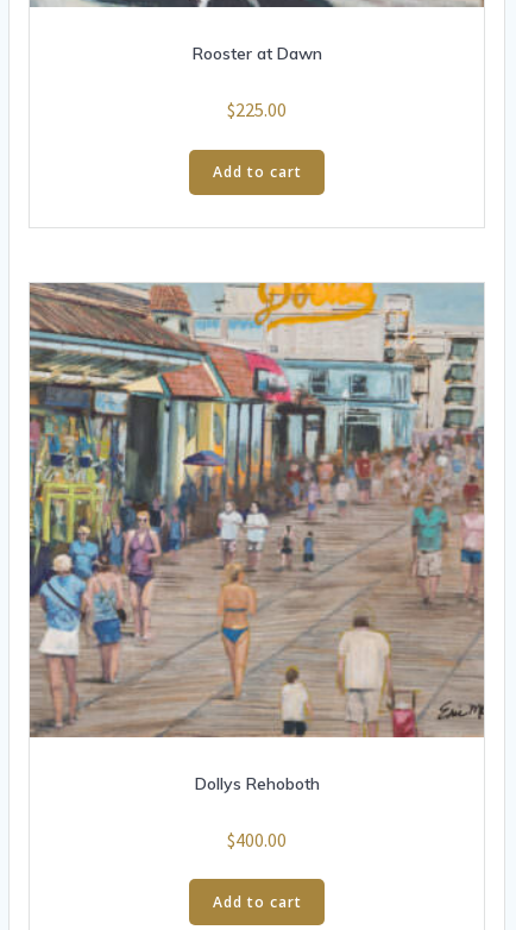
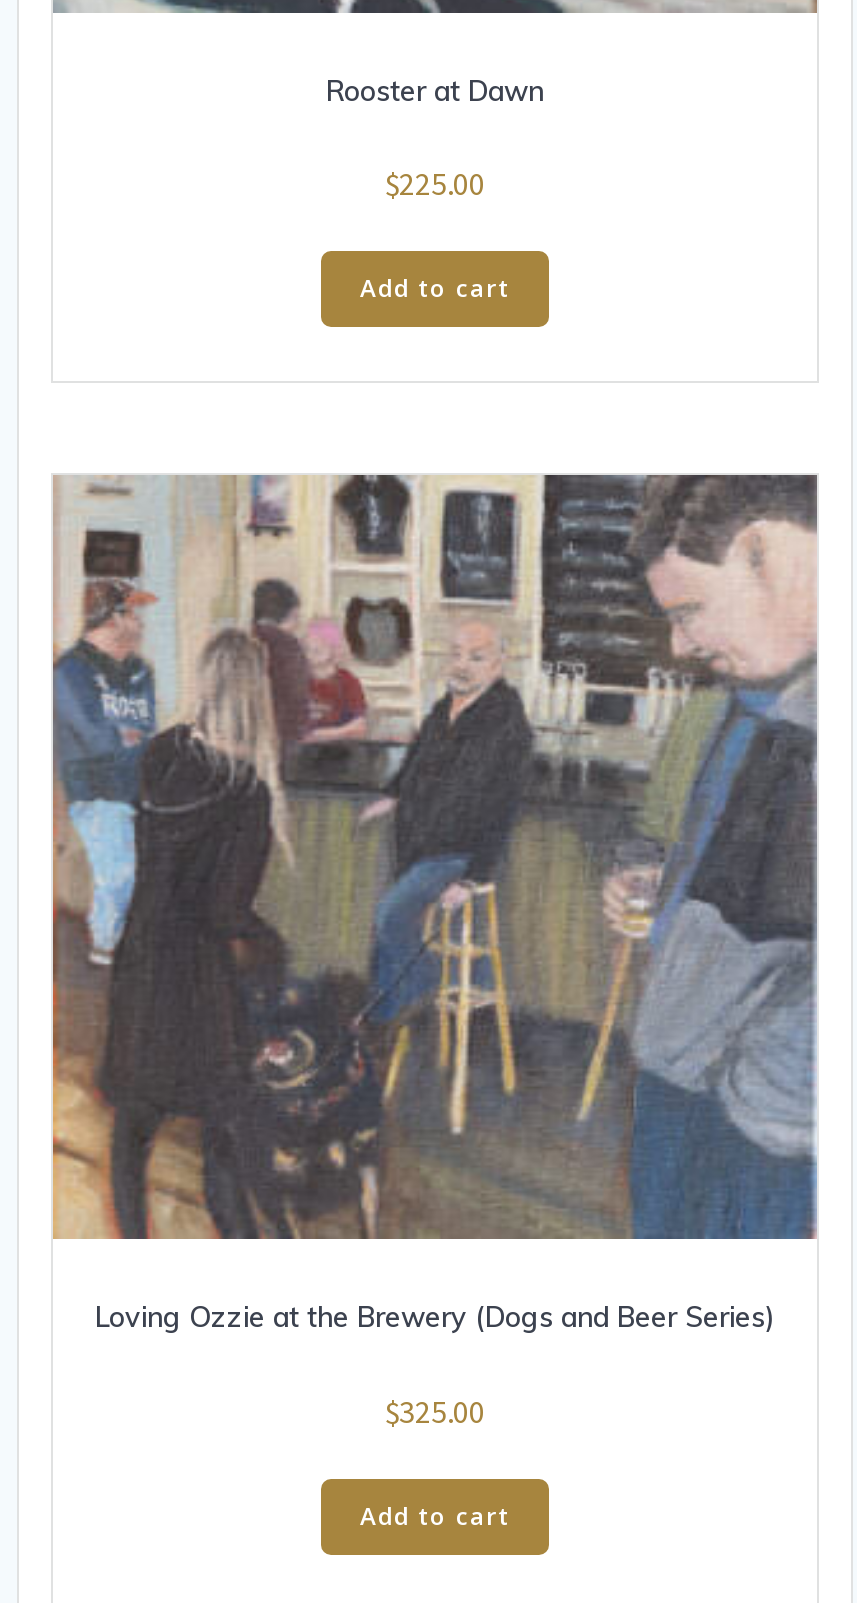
- [image]
- Dollys Rehoboth
+ [image]
+ Loving Ozzie at the Brewery (Dogs and Beer Series)

- $400.00
+ $325.00
